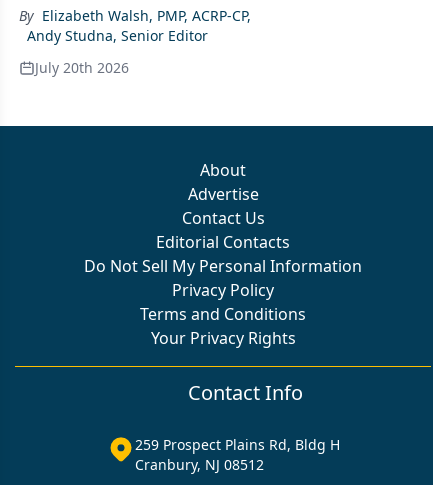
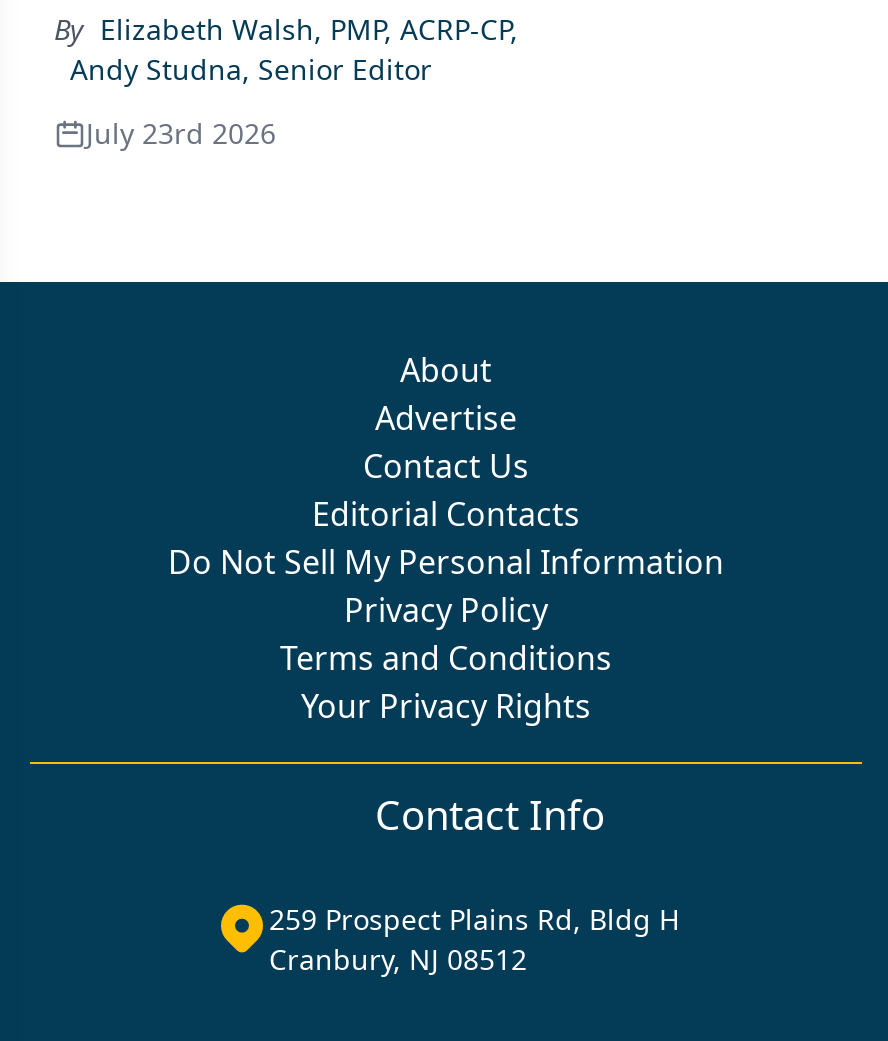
- July 20th 2026
+ July 23rd 2026
